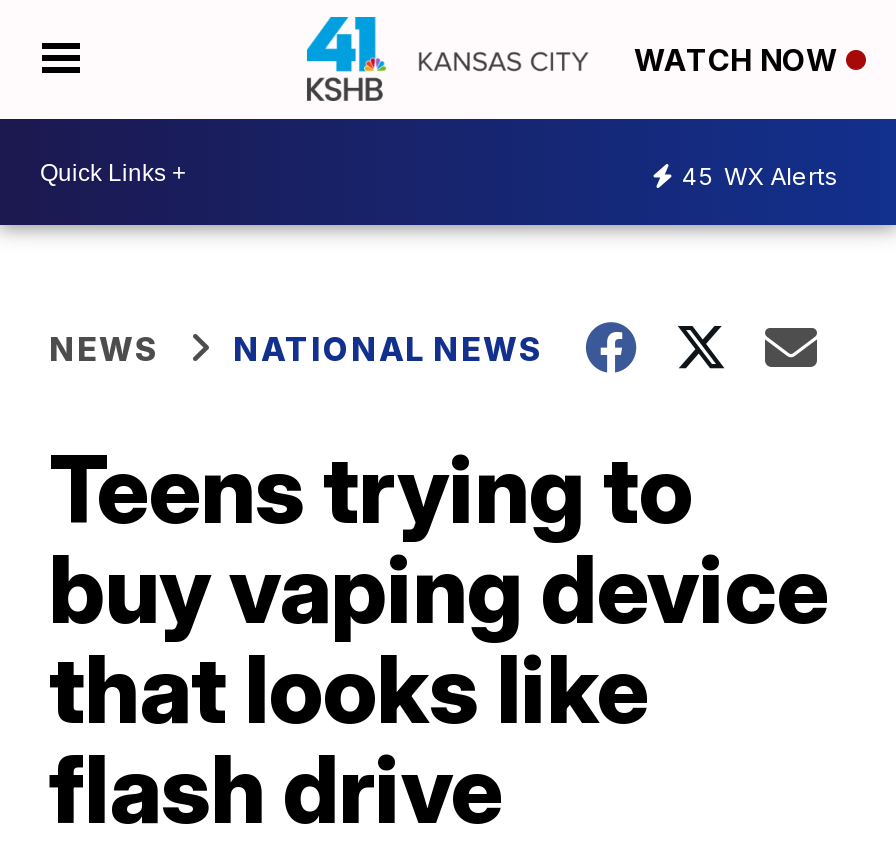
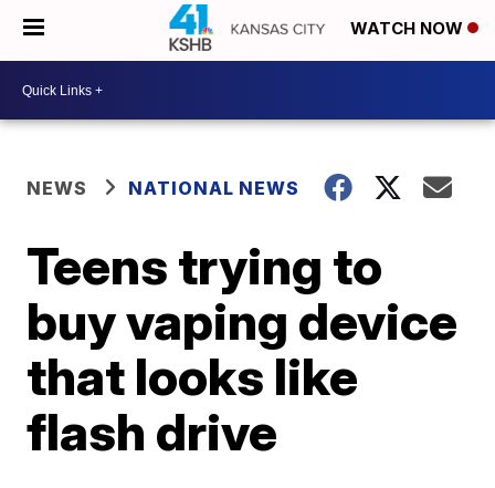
- 45 WX Alerts
